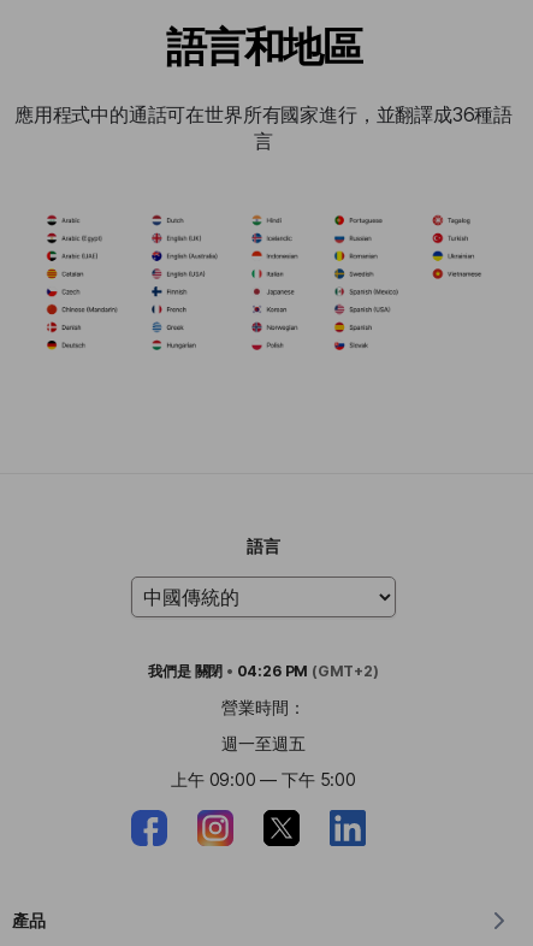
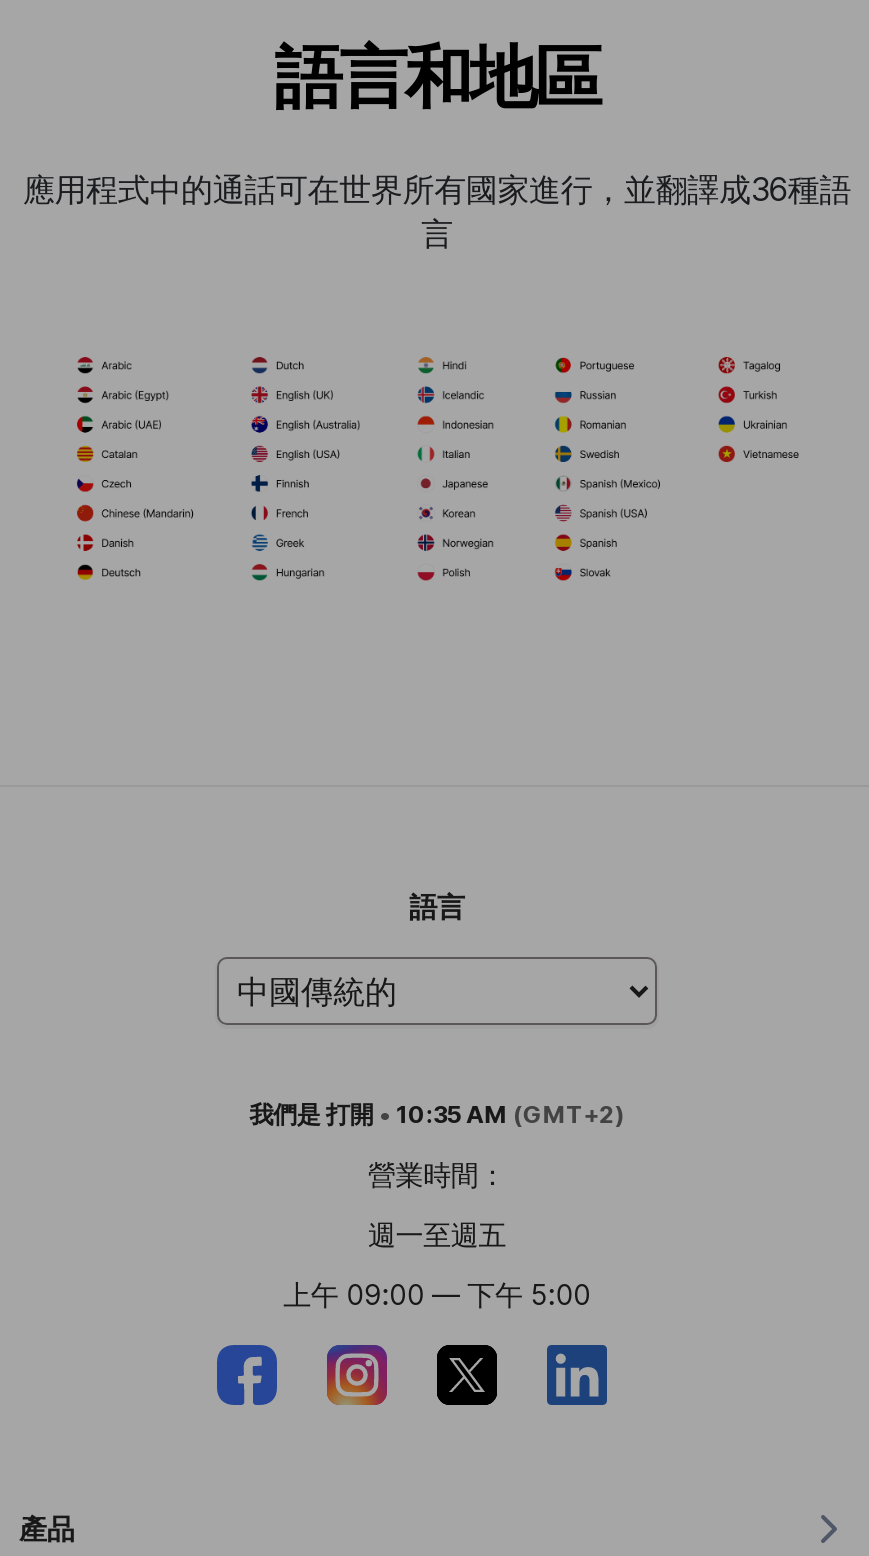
- 我們是關閉 • 04:26 PM (GMT+2)
+ 我們是打開 • 10:35 AM (GMT+2)
